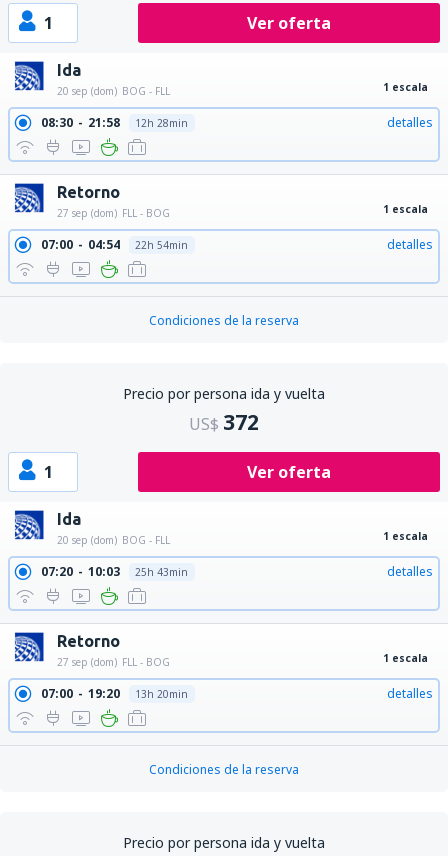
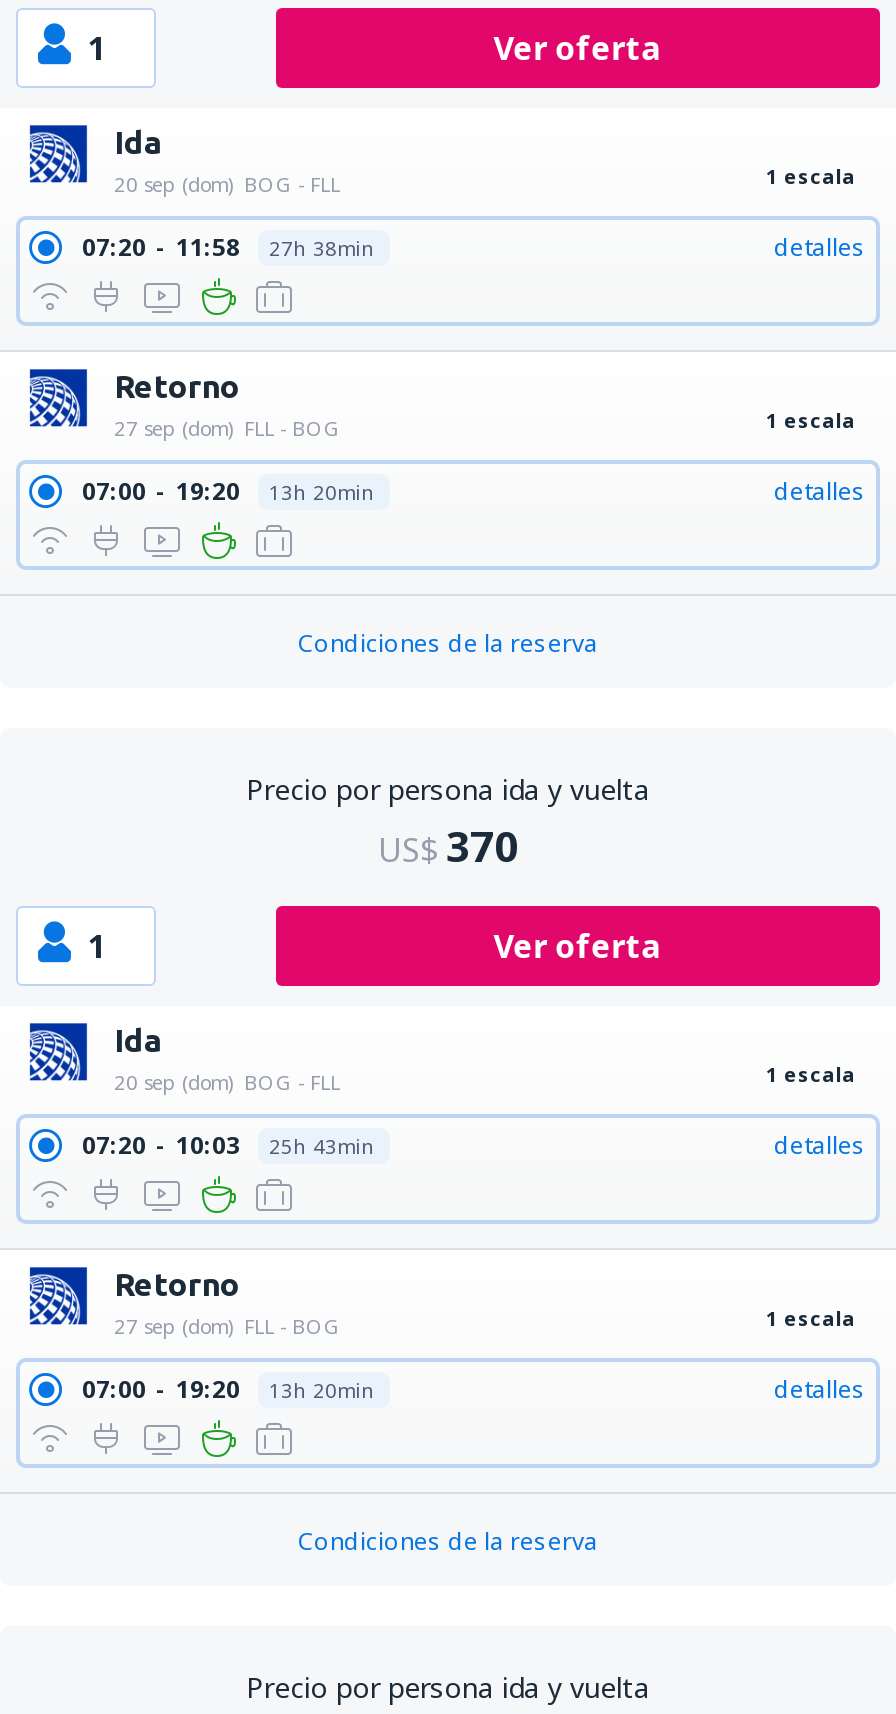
- 08:30
- 21:58
- 12h 28min
+ 07:20
+ 11:58
+ 27h 38min

- 04:54
- 22h 54min
+ 19:20
+ 13h 20min

- US$ 372
+ US$ 370
